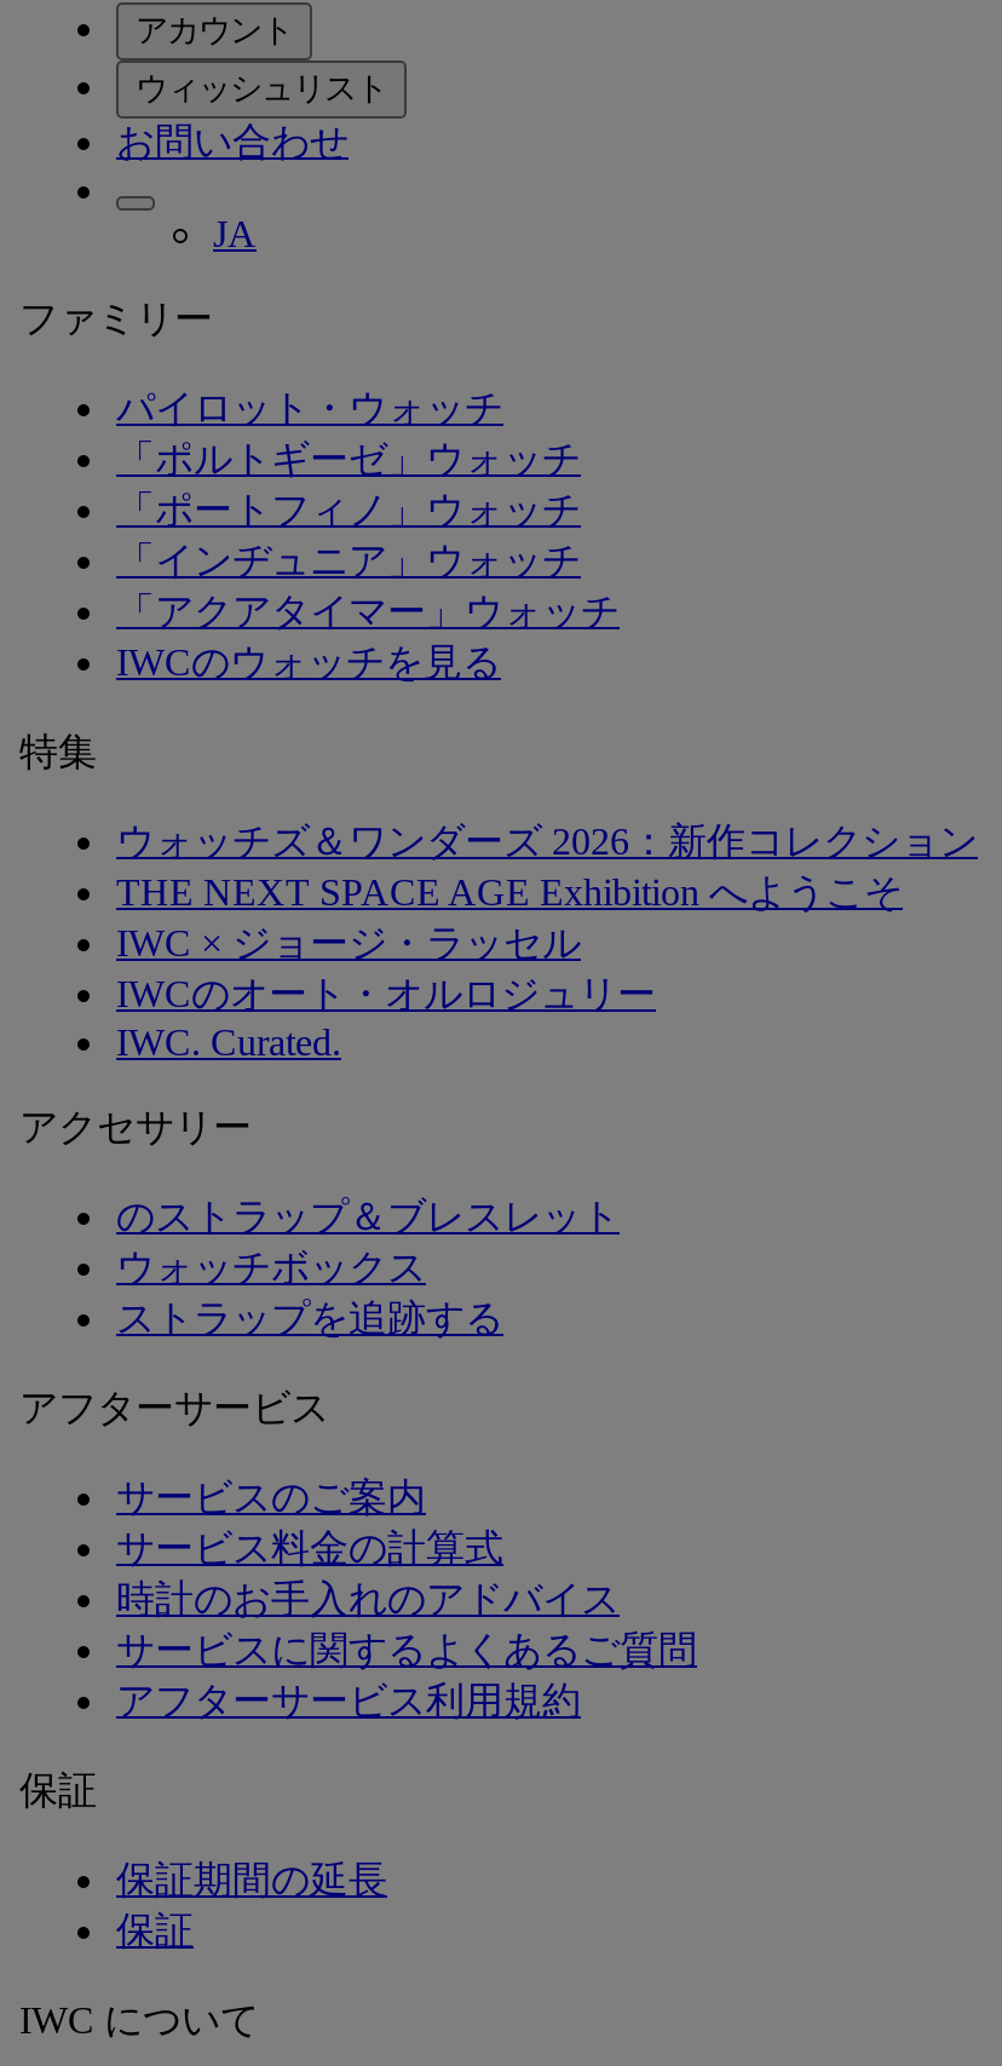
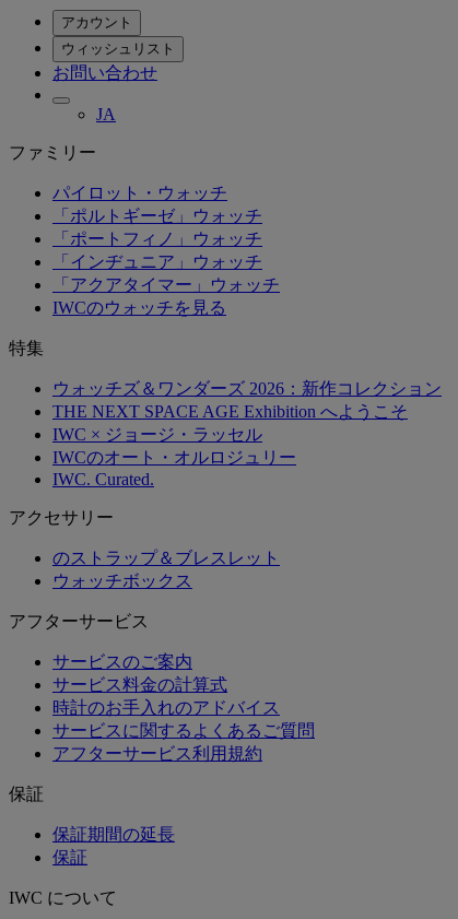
- ストラップを追跡する
